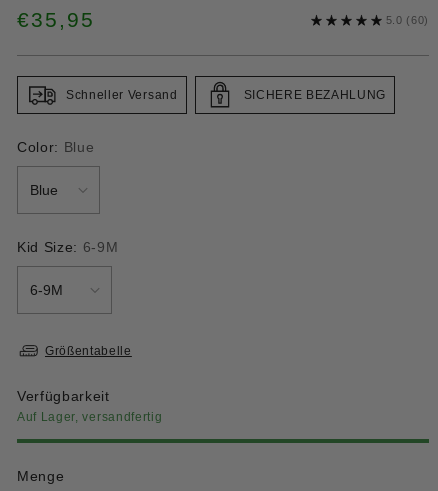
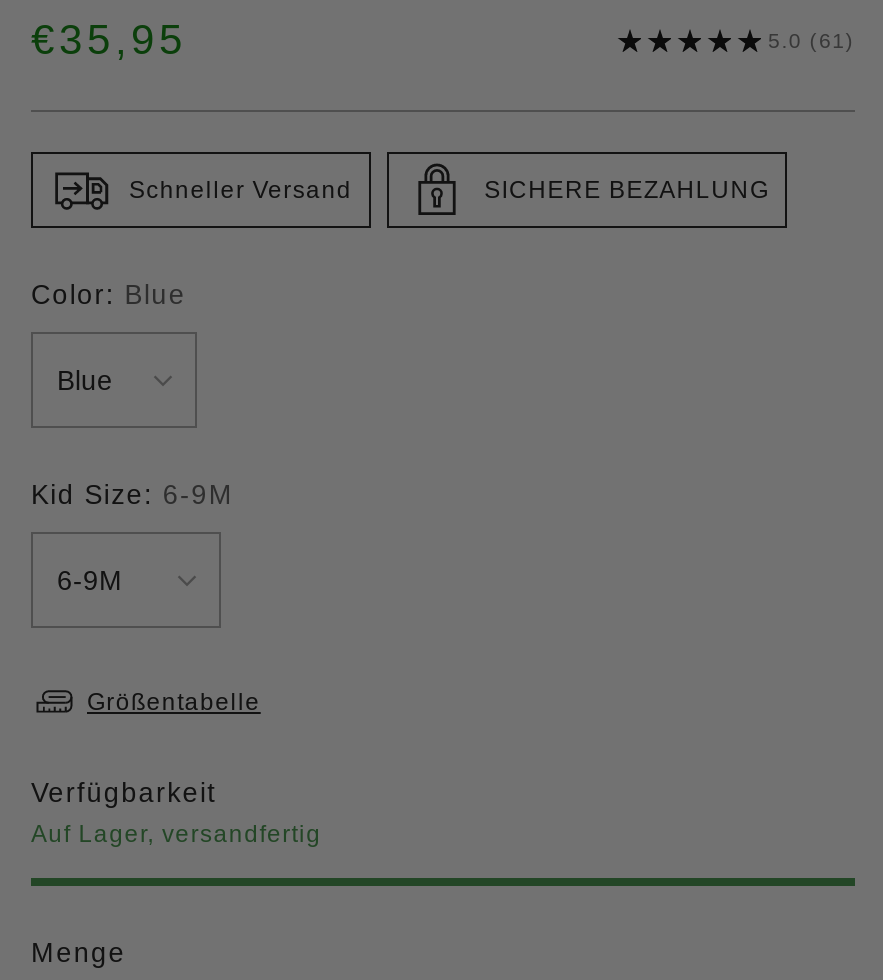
- 5.0 (60)
+ 5.0 (61)
